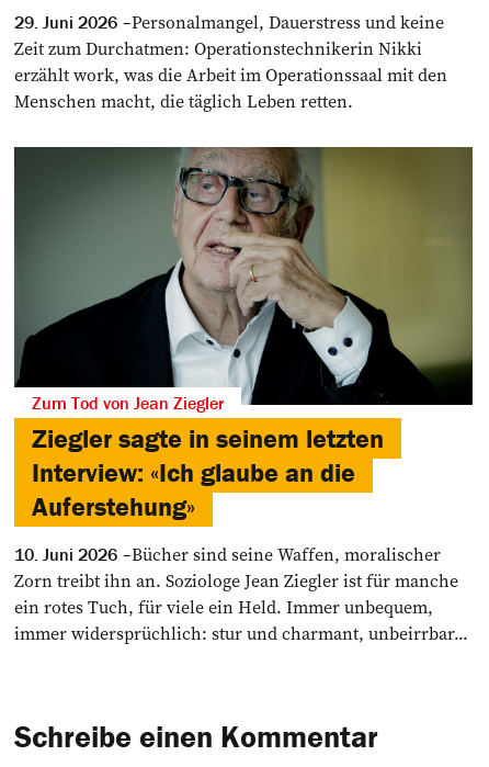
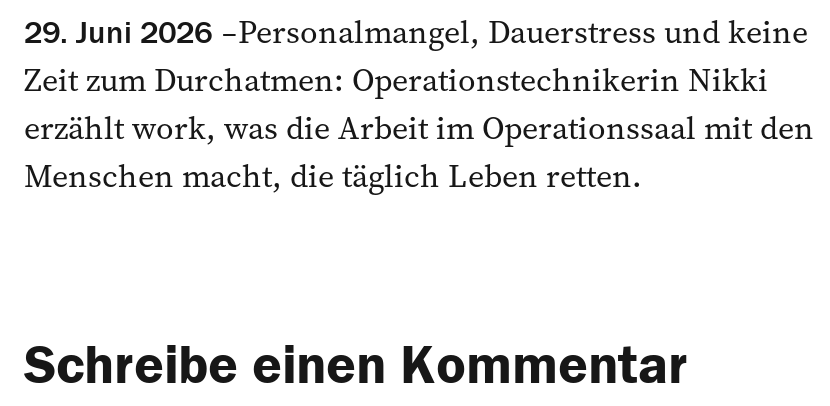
- [image]
- Zum Tod von Jean Ziegler
- Ziegler sagte in seinem letzten
- Interview: «Ich glaube an die
- Auferstehung»
- 10. Juni 2026
- Bücher sind seine Waffen, moralischer
- Zorn treibt ihn an. Soziologe Jean Ziegler ist für manche
- ein rotes Tuch, für viele ein Held. Immer unbequem,
- immer widersprüchlich: stur und charmant, unbeirrbar...
